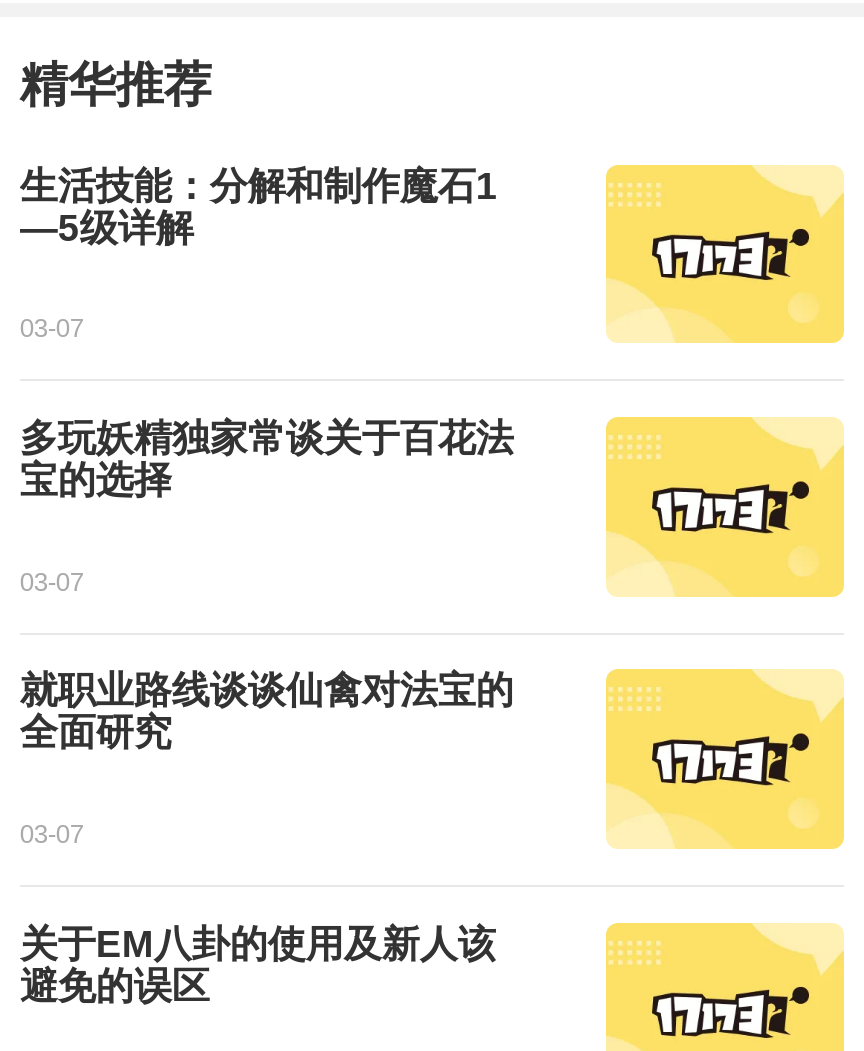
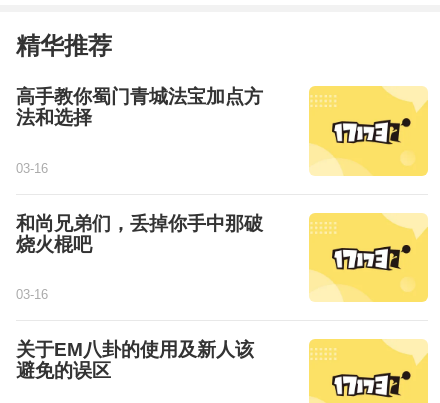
- 生活技能：分解和制作魔石1
- —5级详解
- 03-07
- 多玩妖精独家常谈关于百花法
- 宝的选择
- 03-07
- 就职业路线谈谈仙禽对法宝的
- 全面研究
- 03-07
+ 高手教你蜀门青城法宝加点方
+ 法和选择
+ 03-16
+ 和尚兄弟们，丢掉你手中那破
+ 烧火棍吧
+ 03-16
